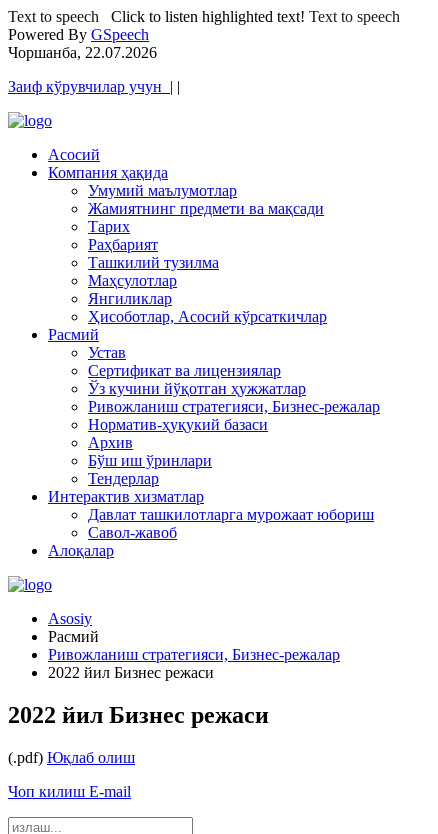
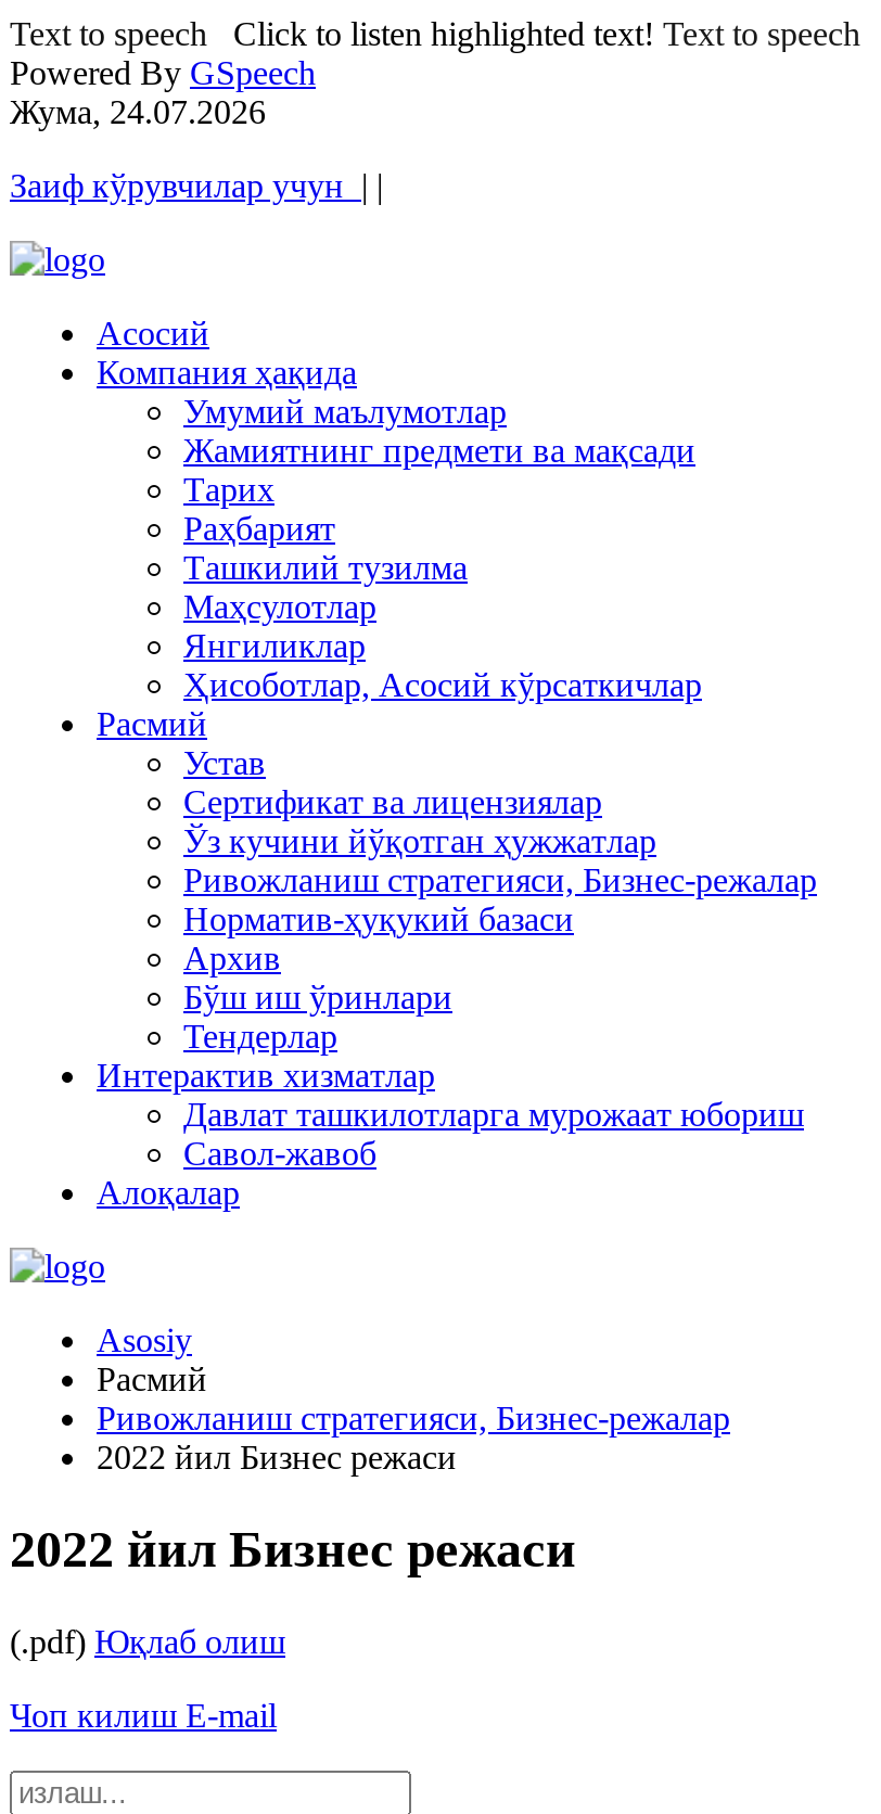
- Чоршанба, 22.07.2026
+ Жума, 24.07.2026
